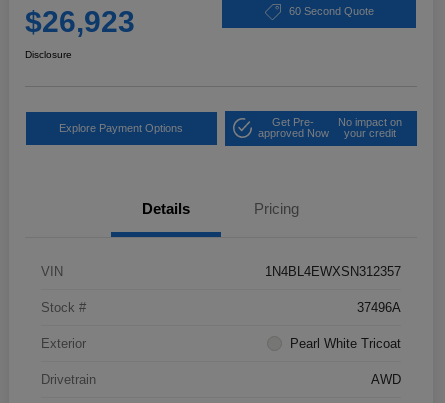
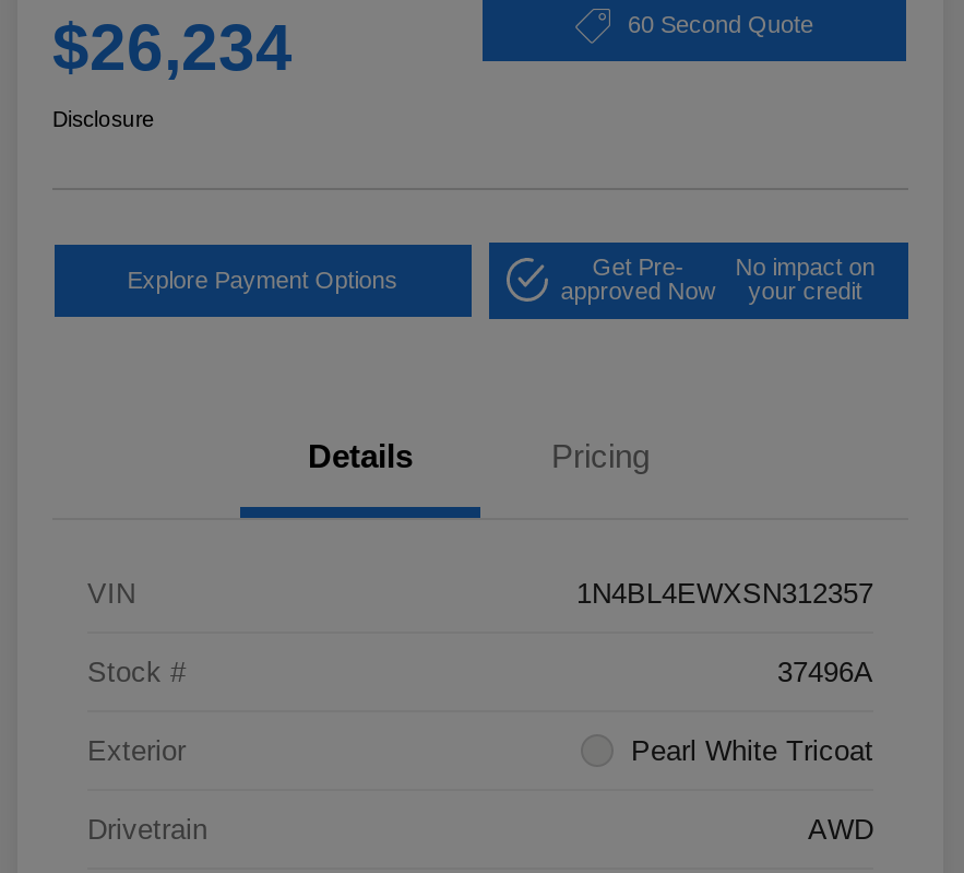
- $26,923
+ $26,234
